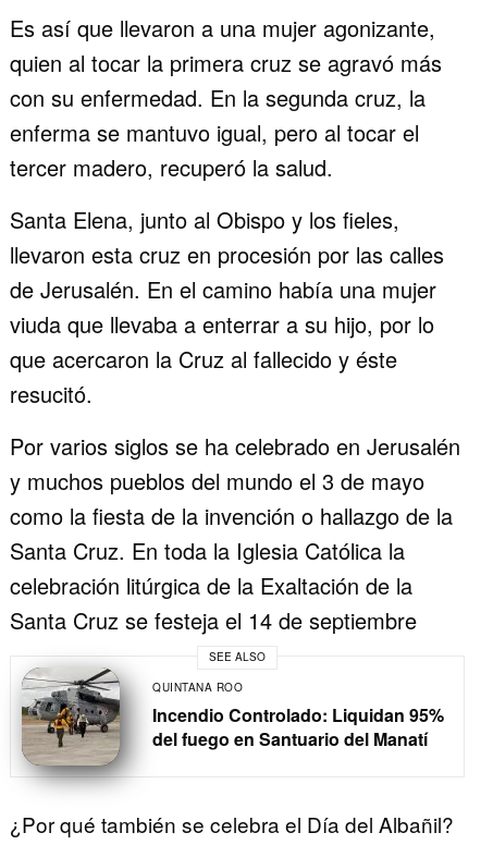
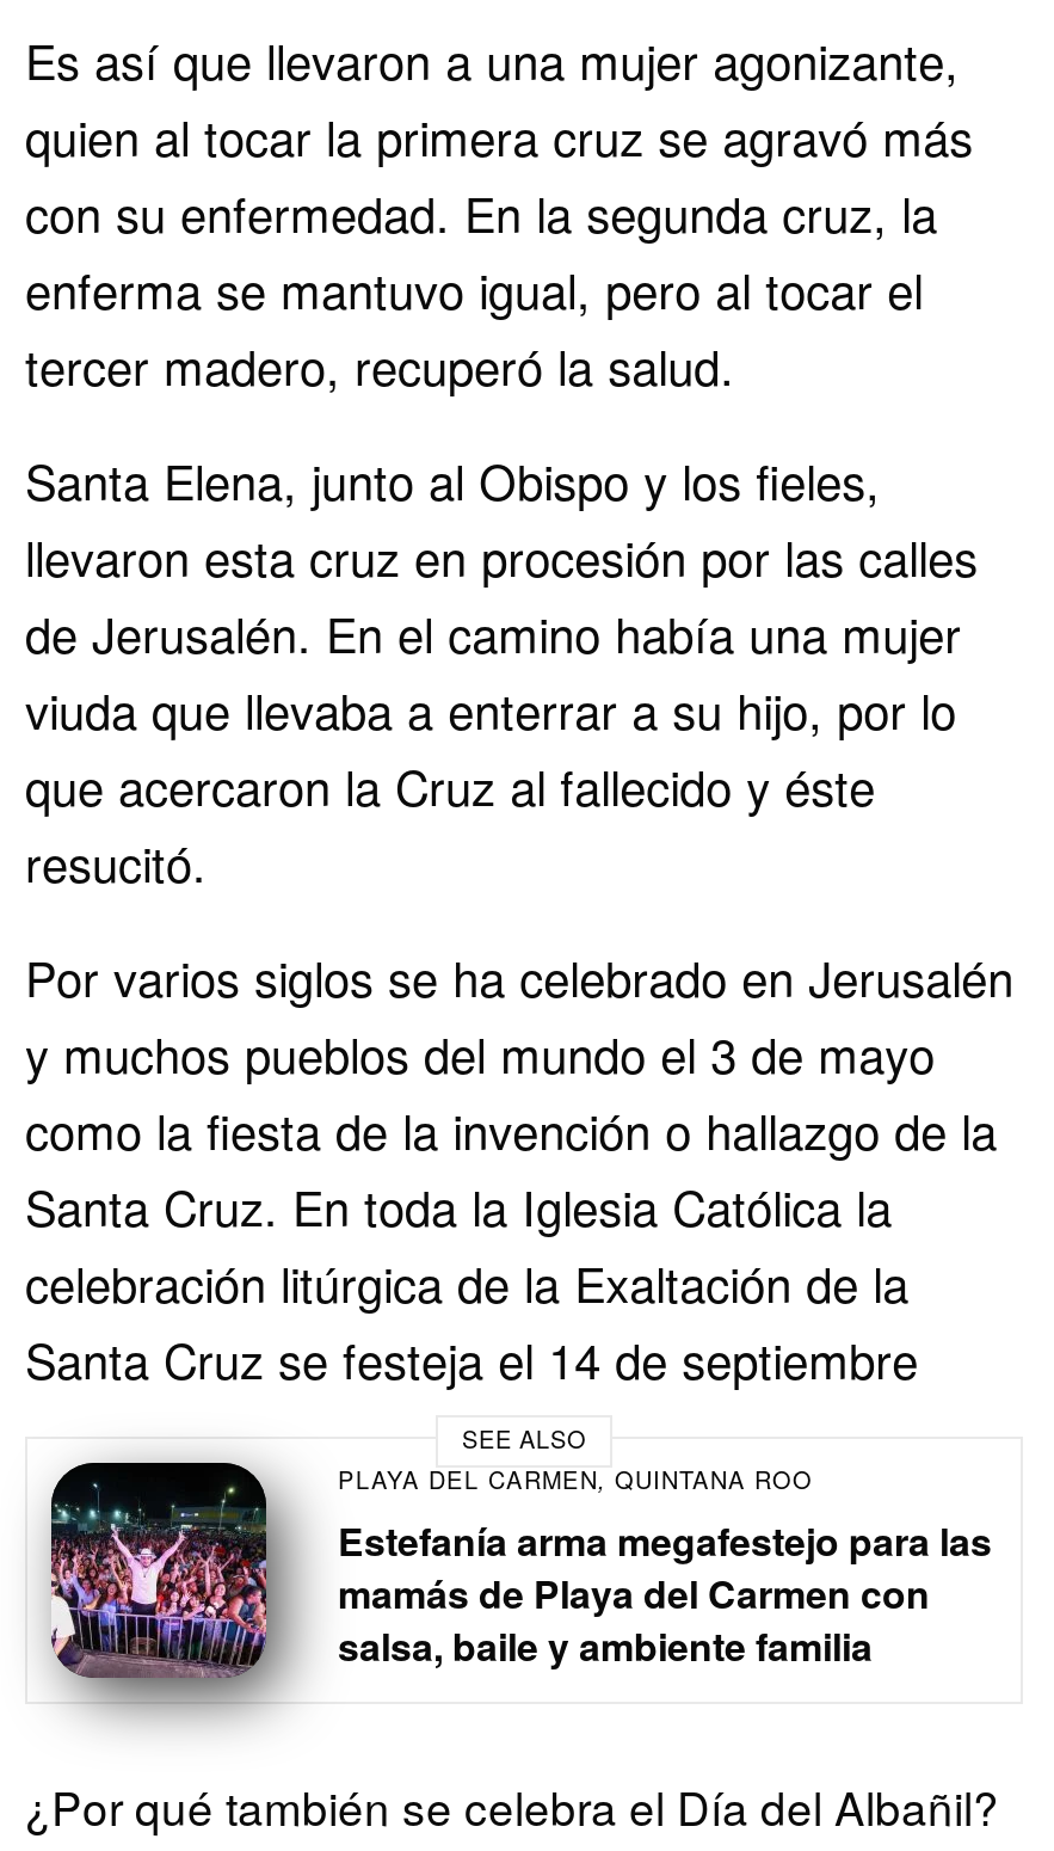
- [image]
- QUINTANA ROO
- Incendio Controlado: Liquidan 95%
- del fuego en Santuario del Manatí
+ [image]
+ PLAYA DEL CARMEN, QUINTANA ROO
+ Estefanía arma megafestejo para las
+ mamás de Playa del Carmen con
+ salsa, baile y ambiente familia
